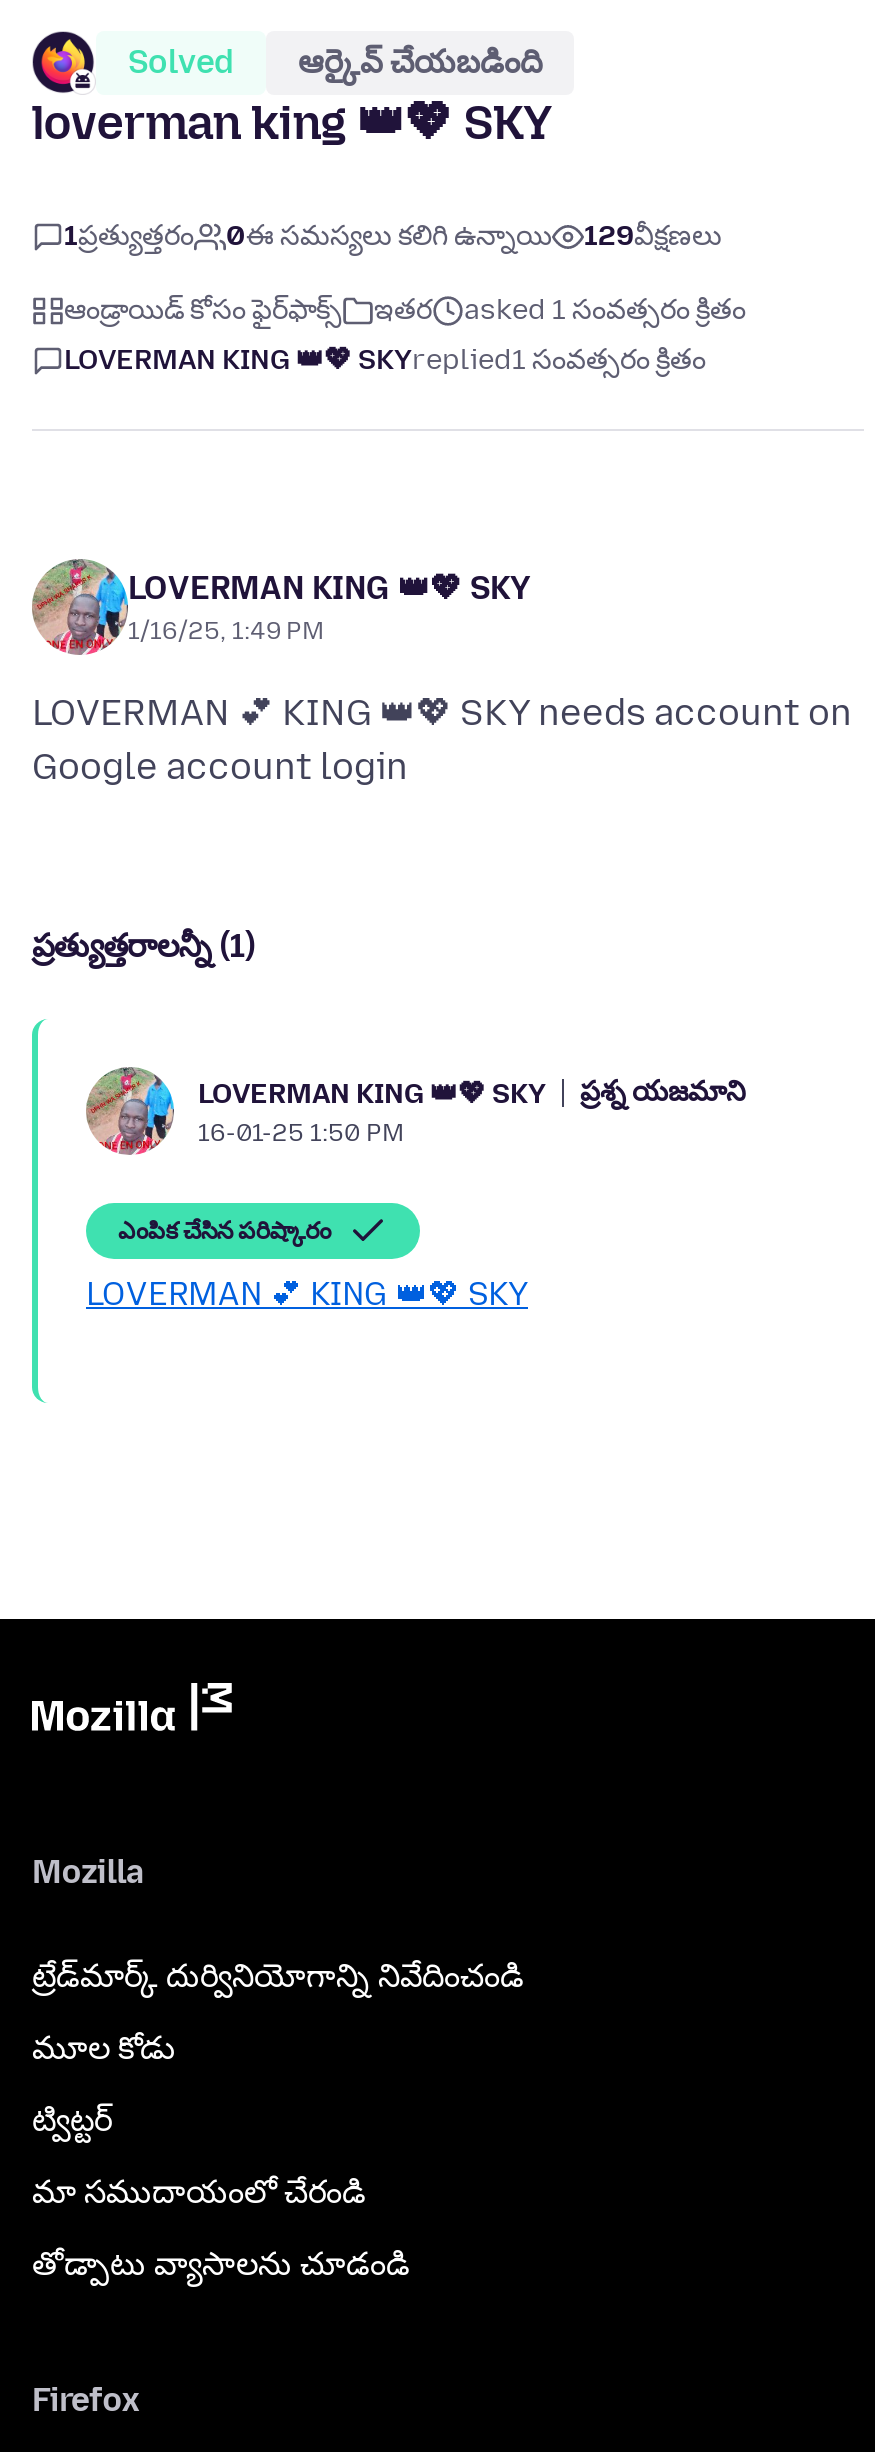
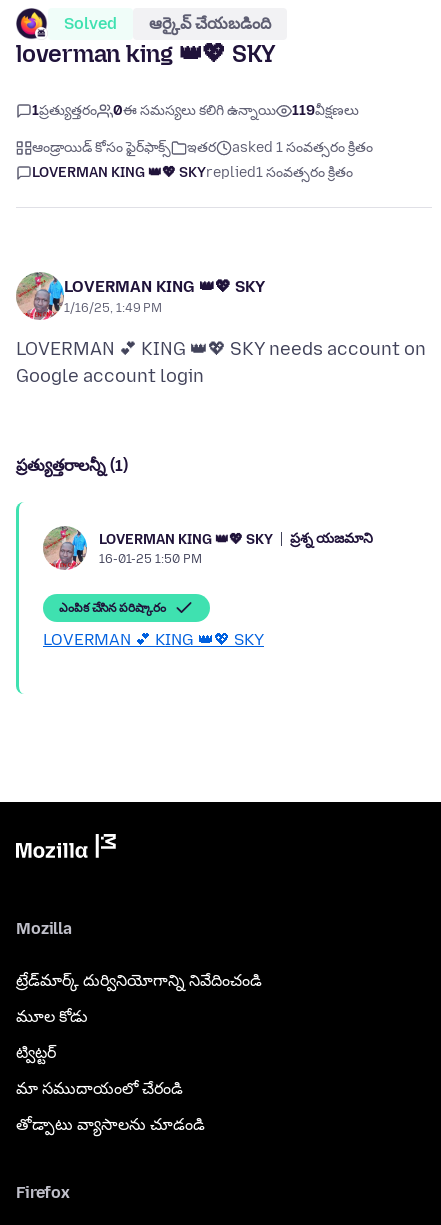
- 129వీక్షణలు
+ 119వీక్షణలు
